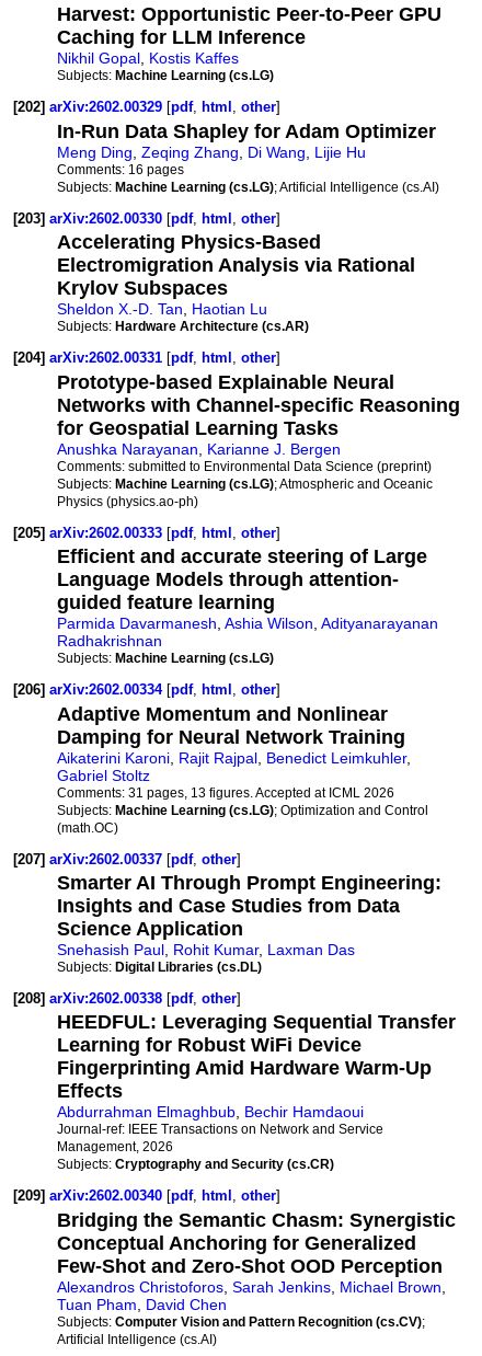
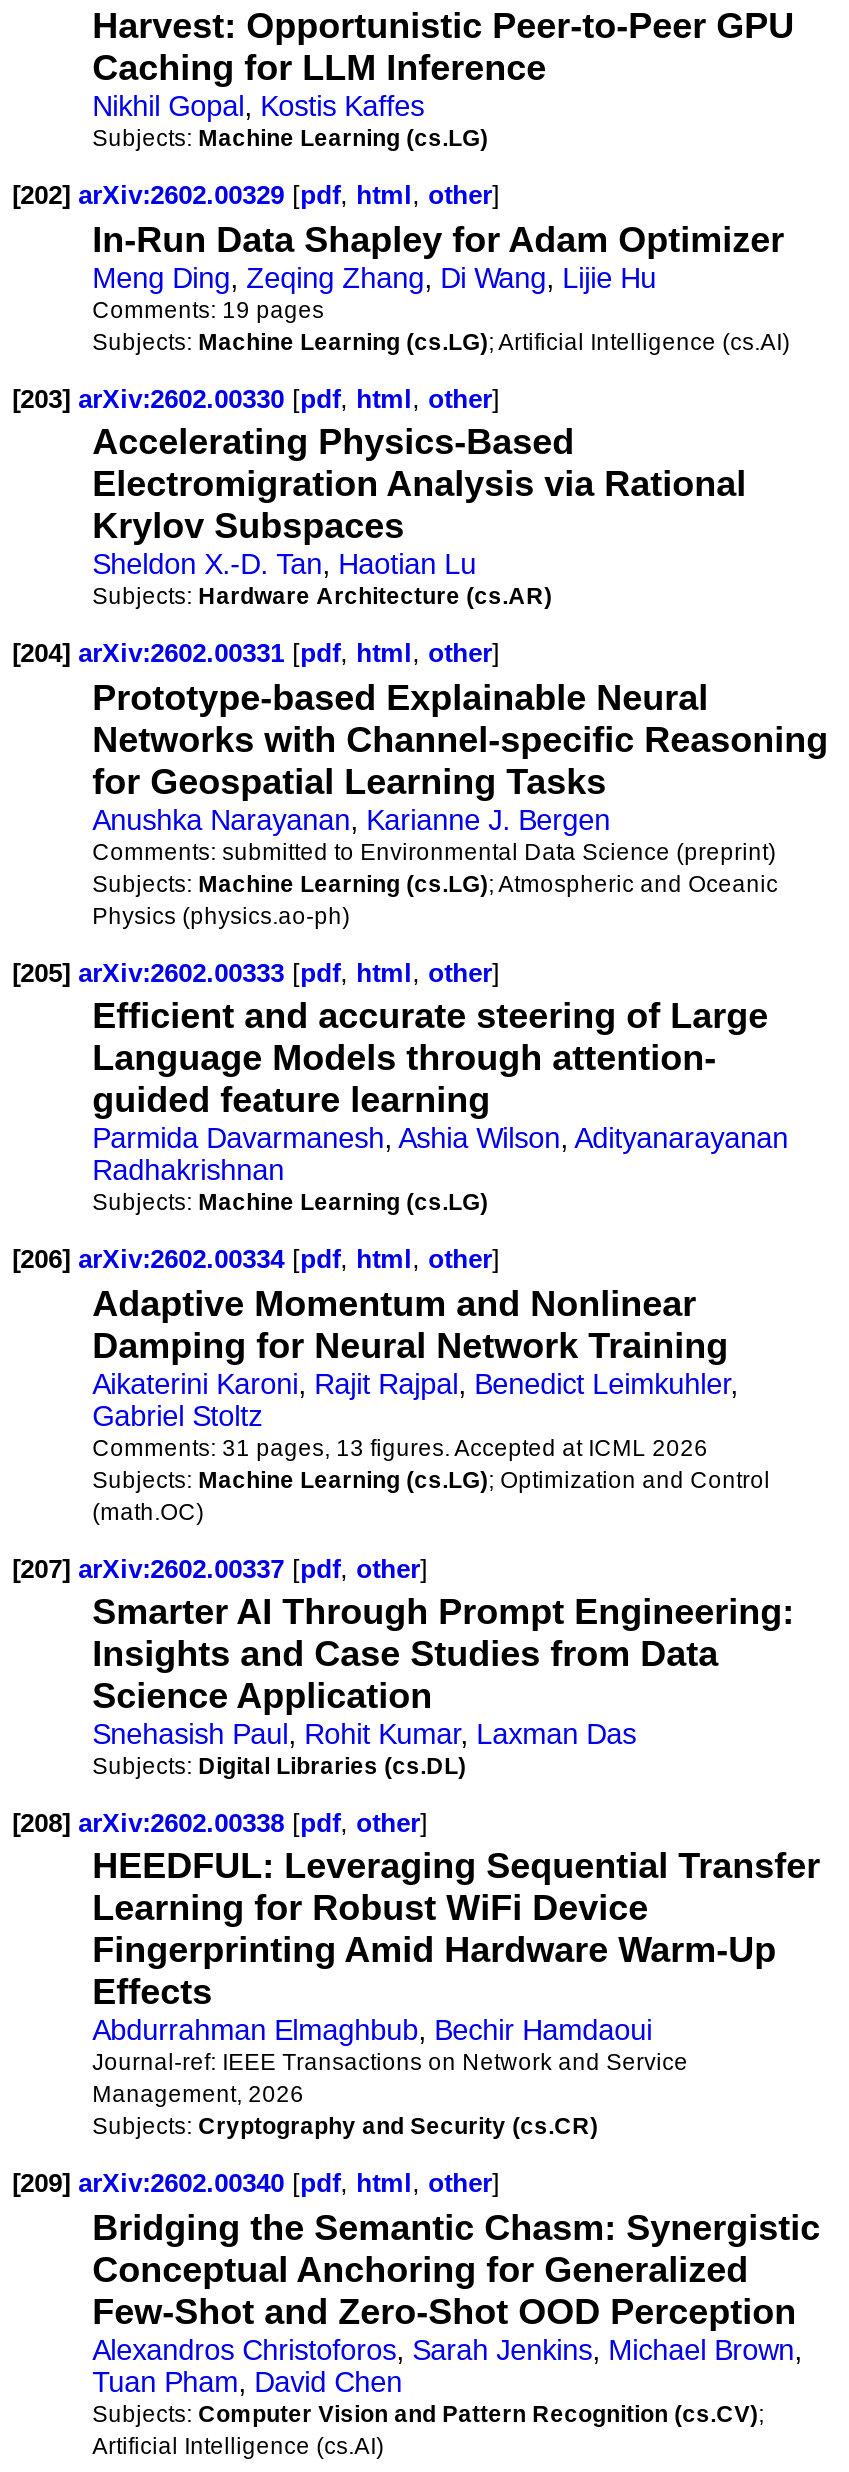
- Comments:16 pages
+ Comments:19 pages
